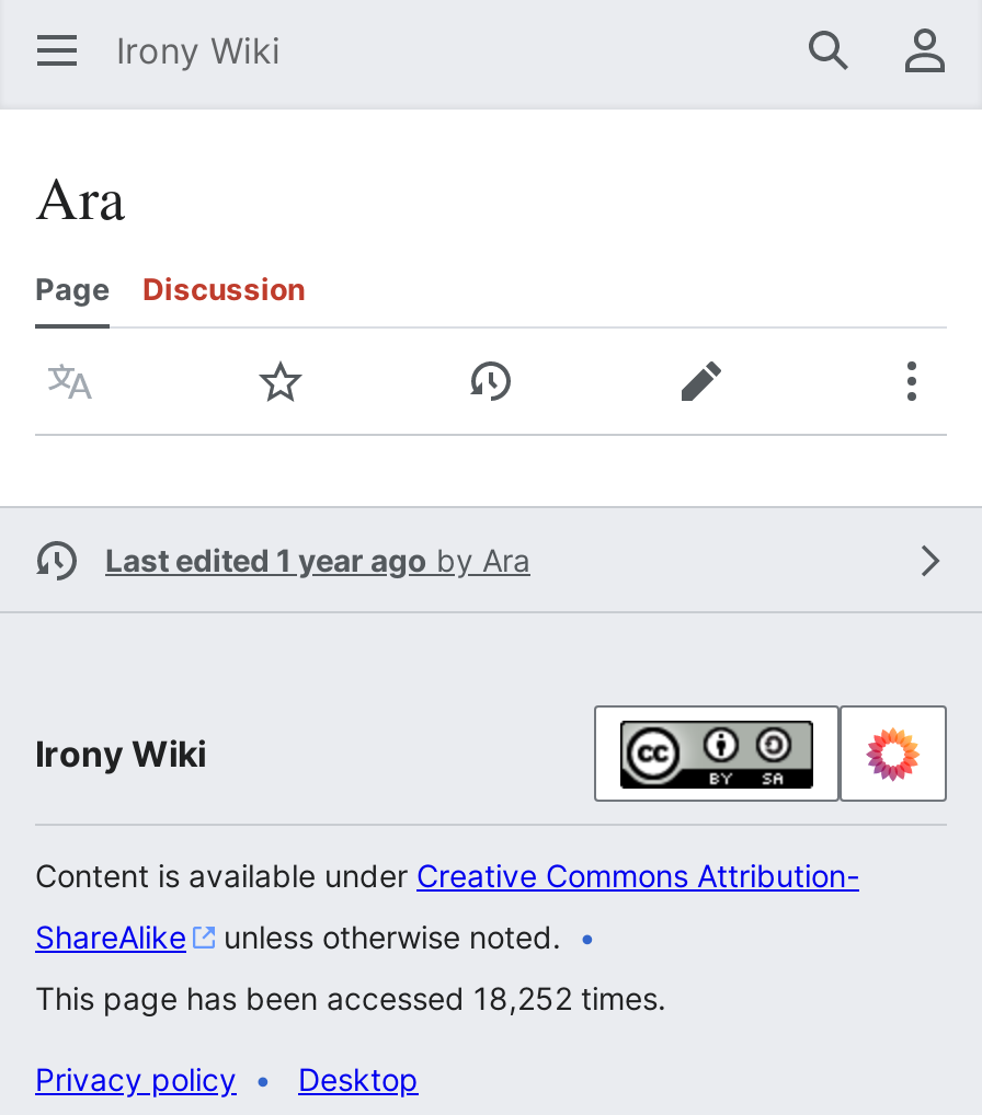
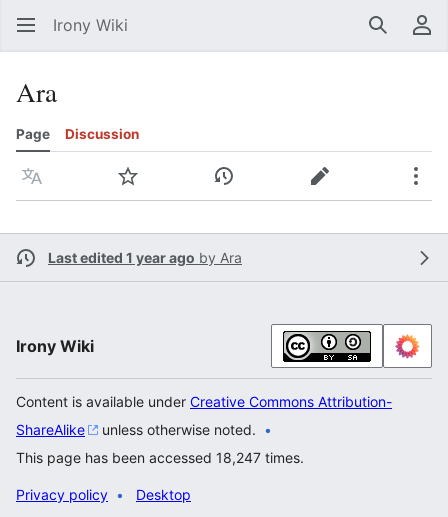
- This page has been accessed 18,252 times.
+ This page has been accessed 18,247 times.
